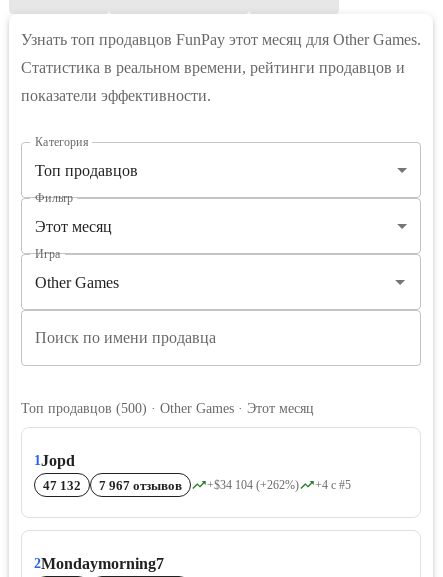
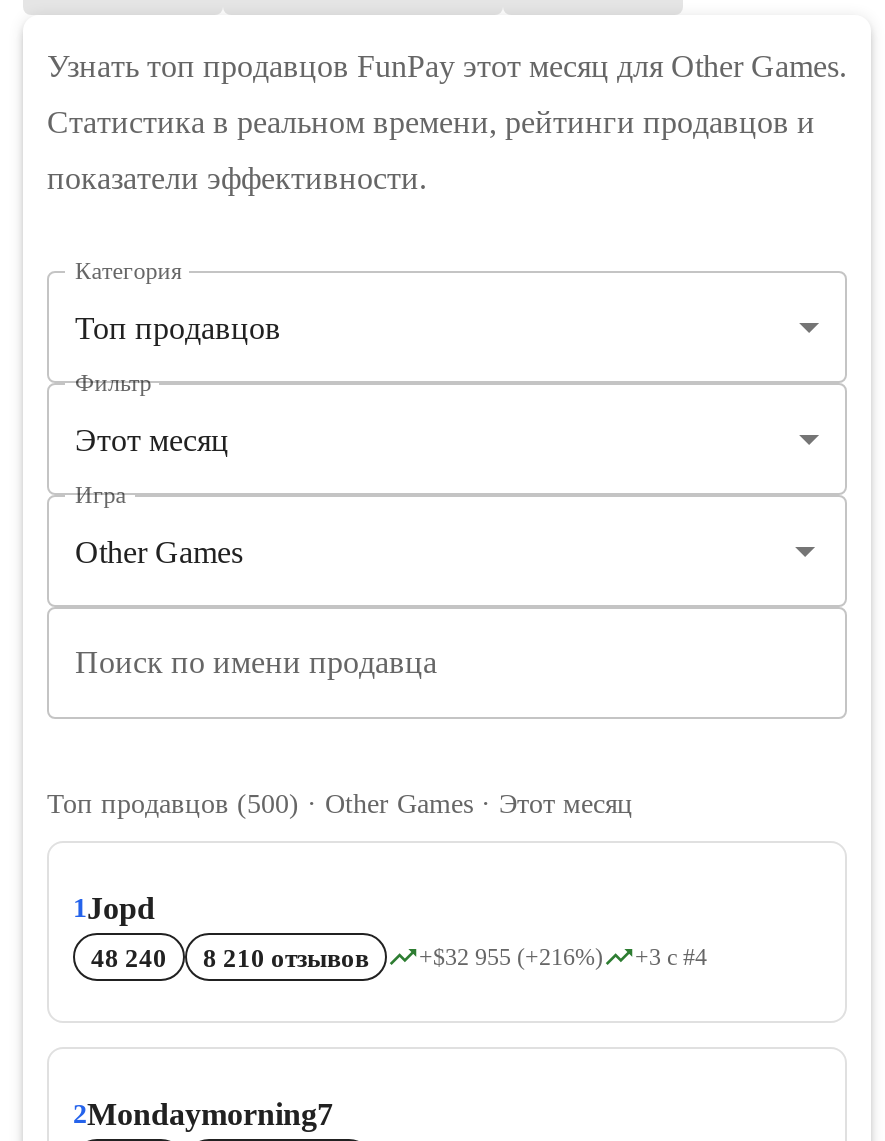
- 47 132
+ 48 240

- 7 967 отзывов
+ 8 210 отзывов

- +$34 104 (+262%)
+ +$32 955 (+216%)

- +4 с #5
+ +3 с #4
